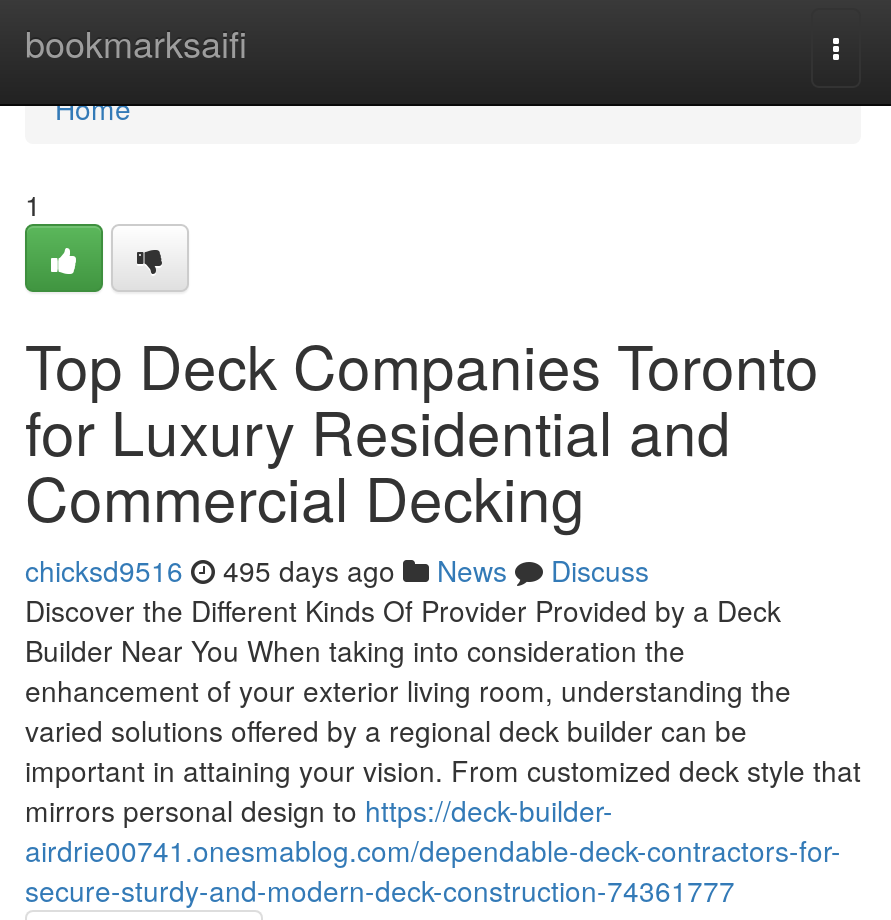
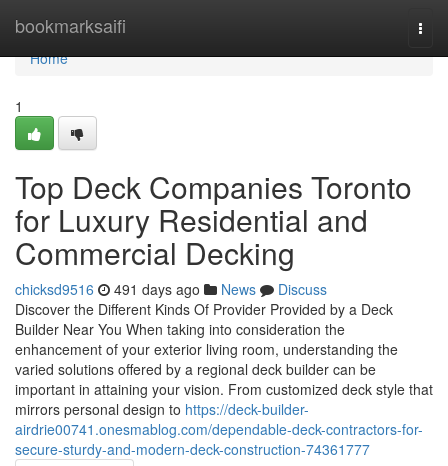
- chicksd9516 495 days ago News Discuss
+ chicksd9516 491 days ago News Discuss
